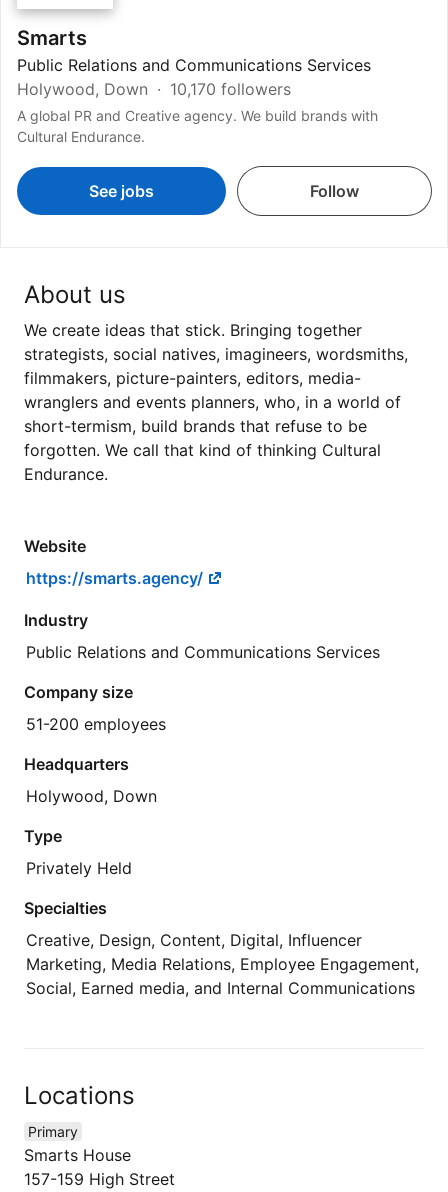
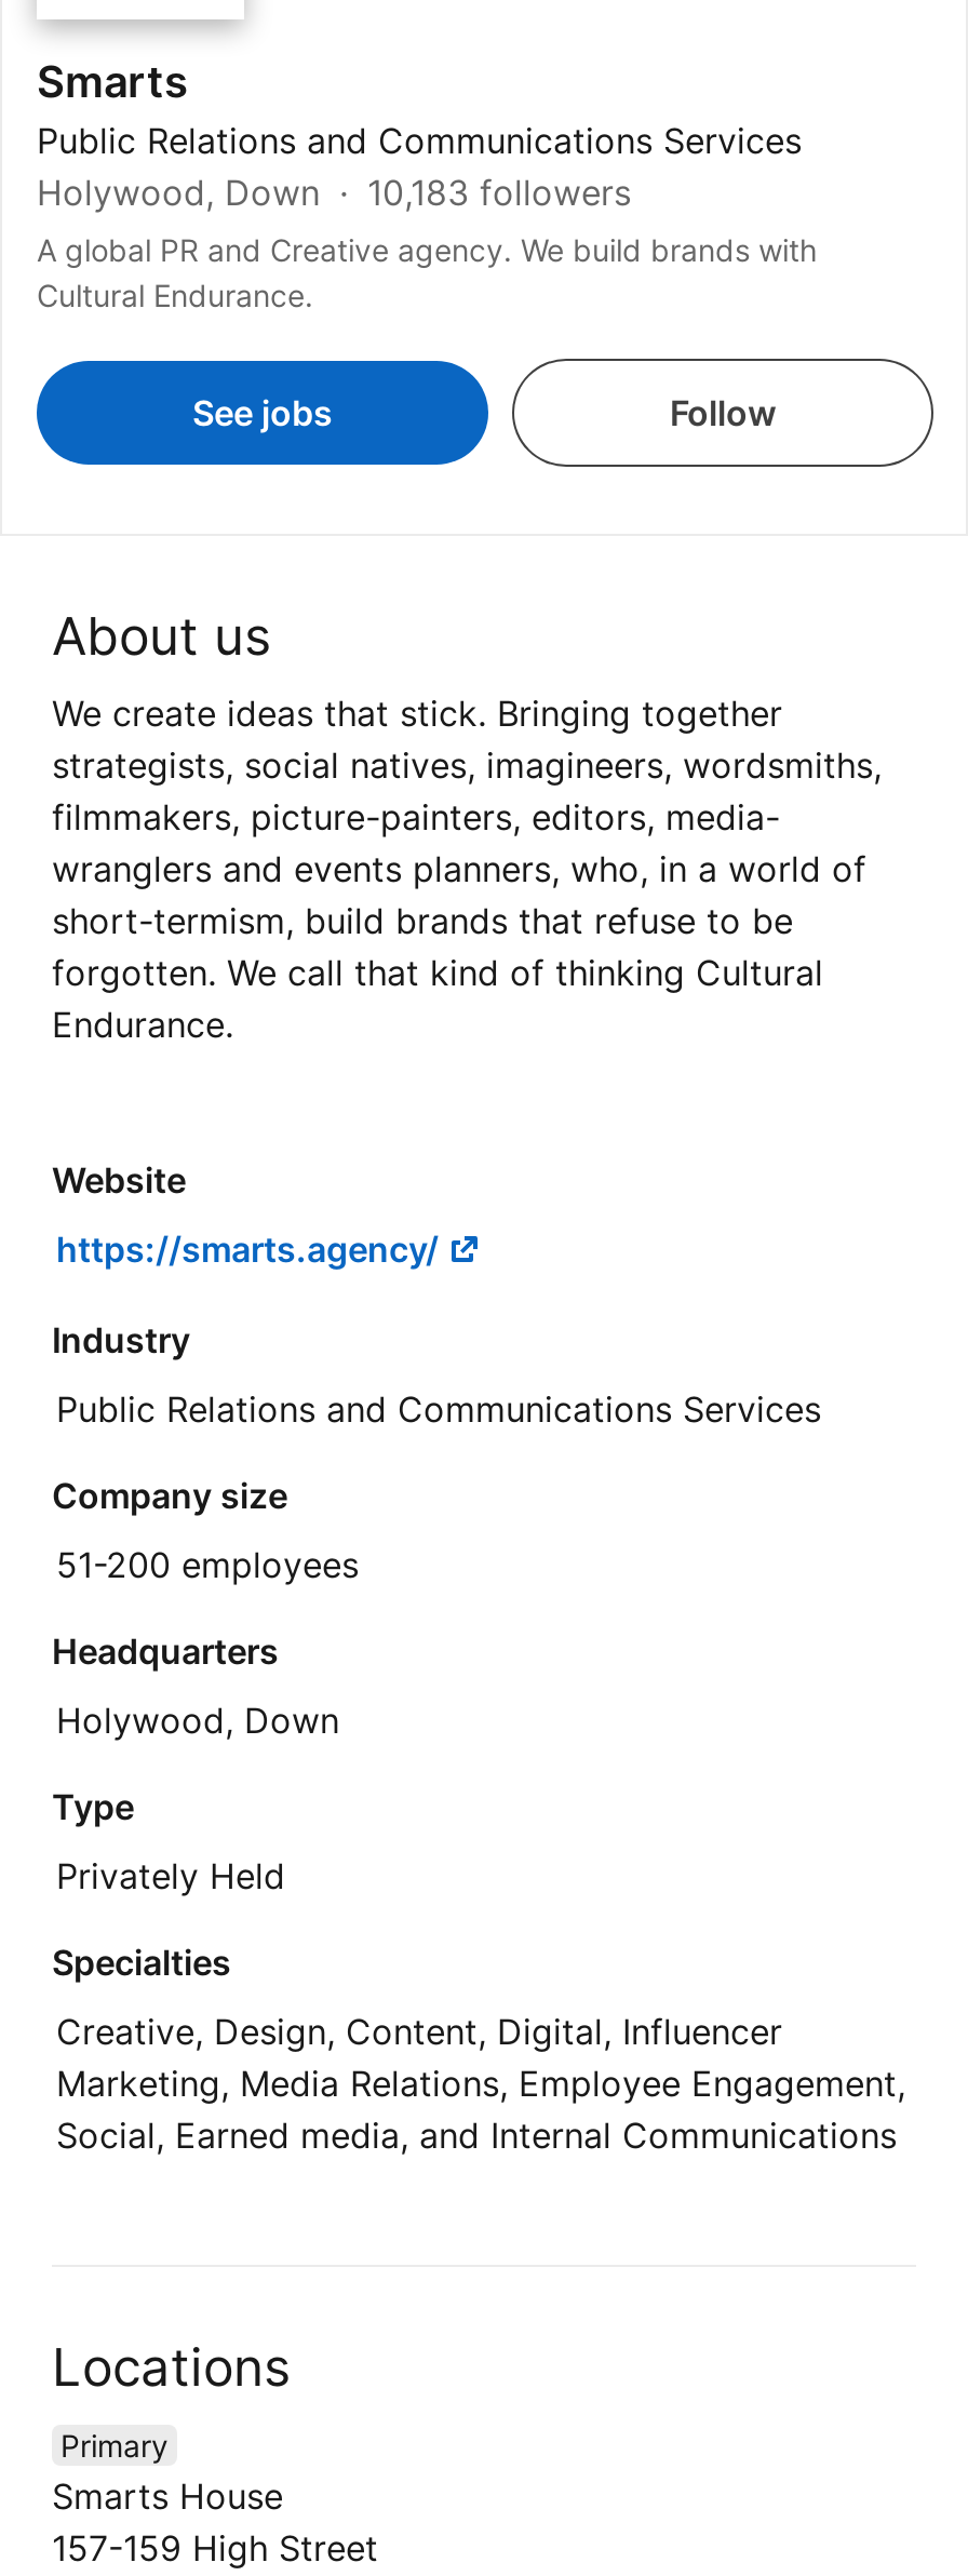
- Holywood, Down 10,170 followers
+ Holywood, Down 10,183 followers
